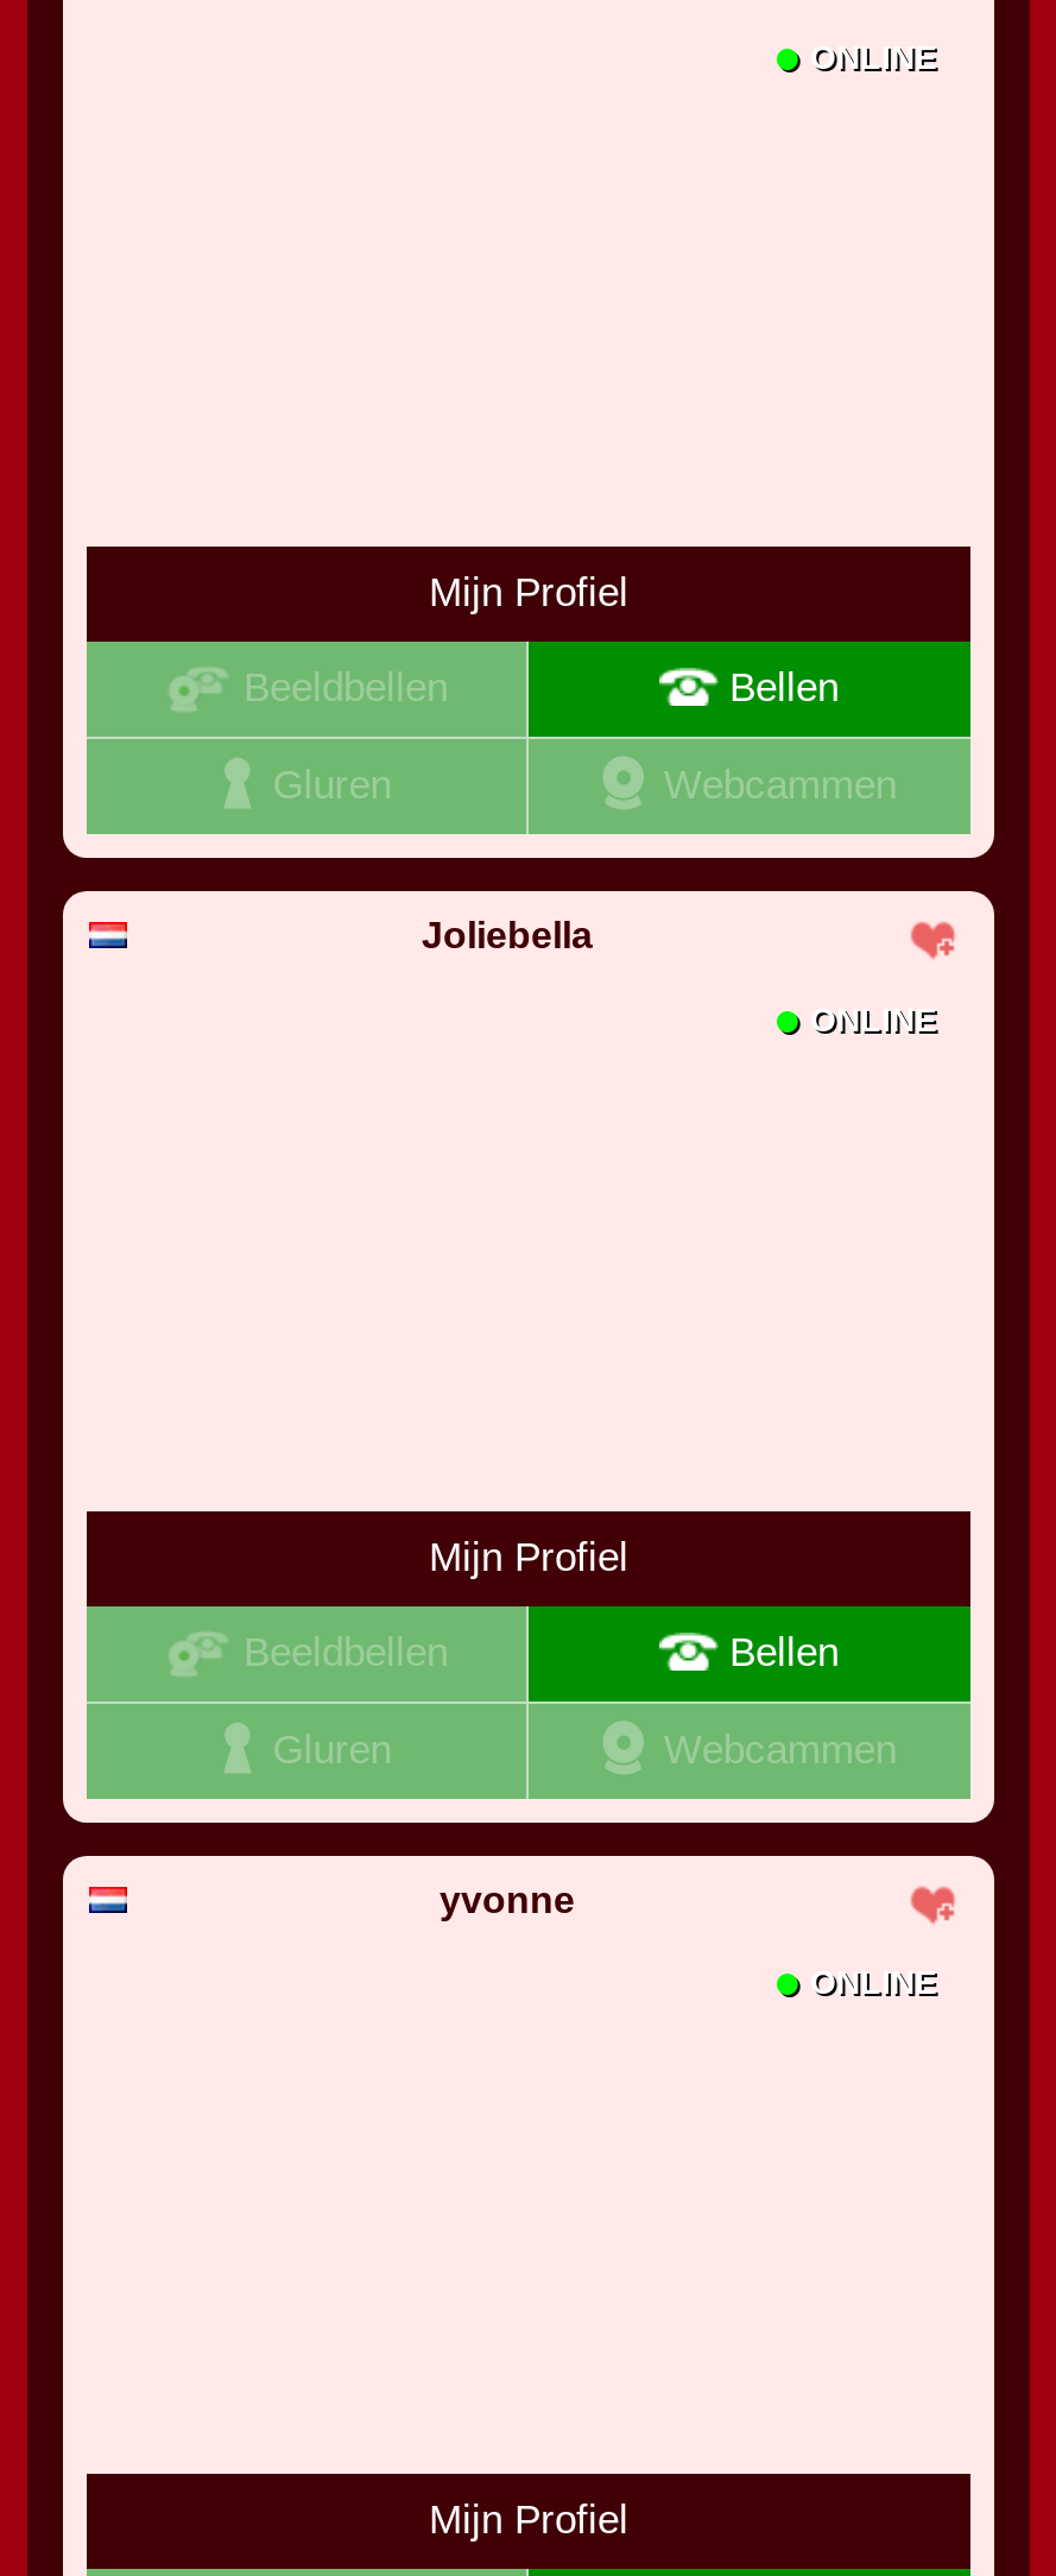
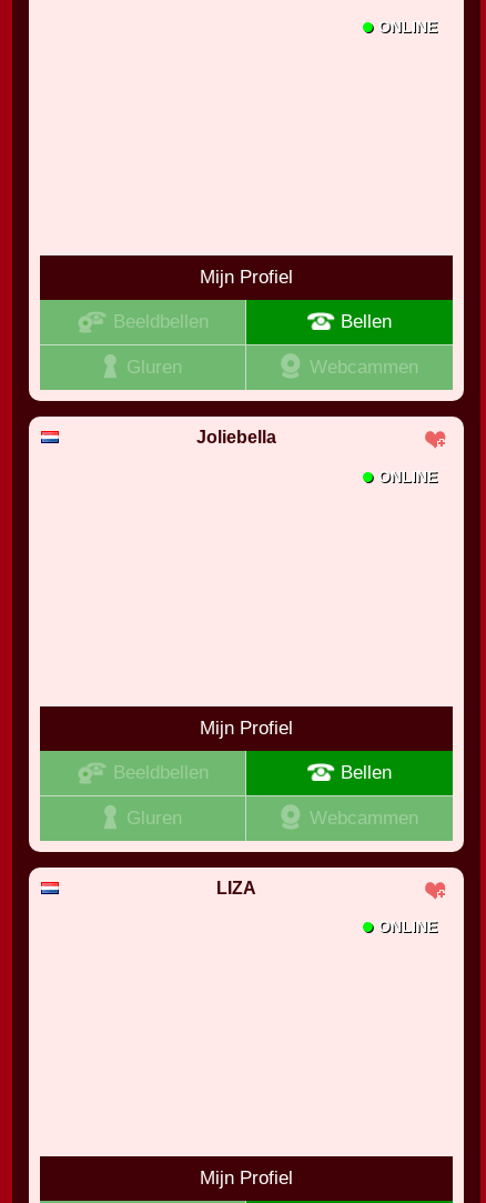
- yvonne
+ LIZA
